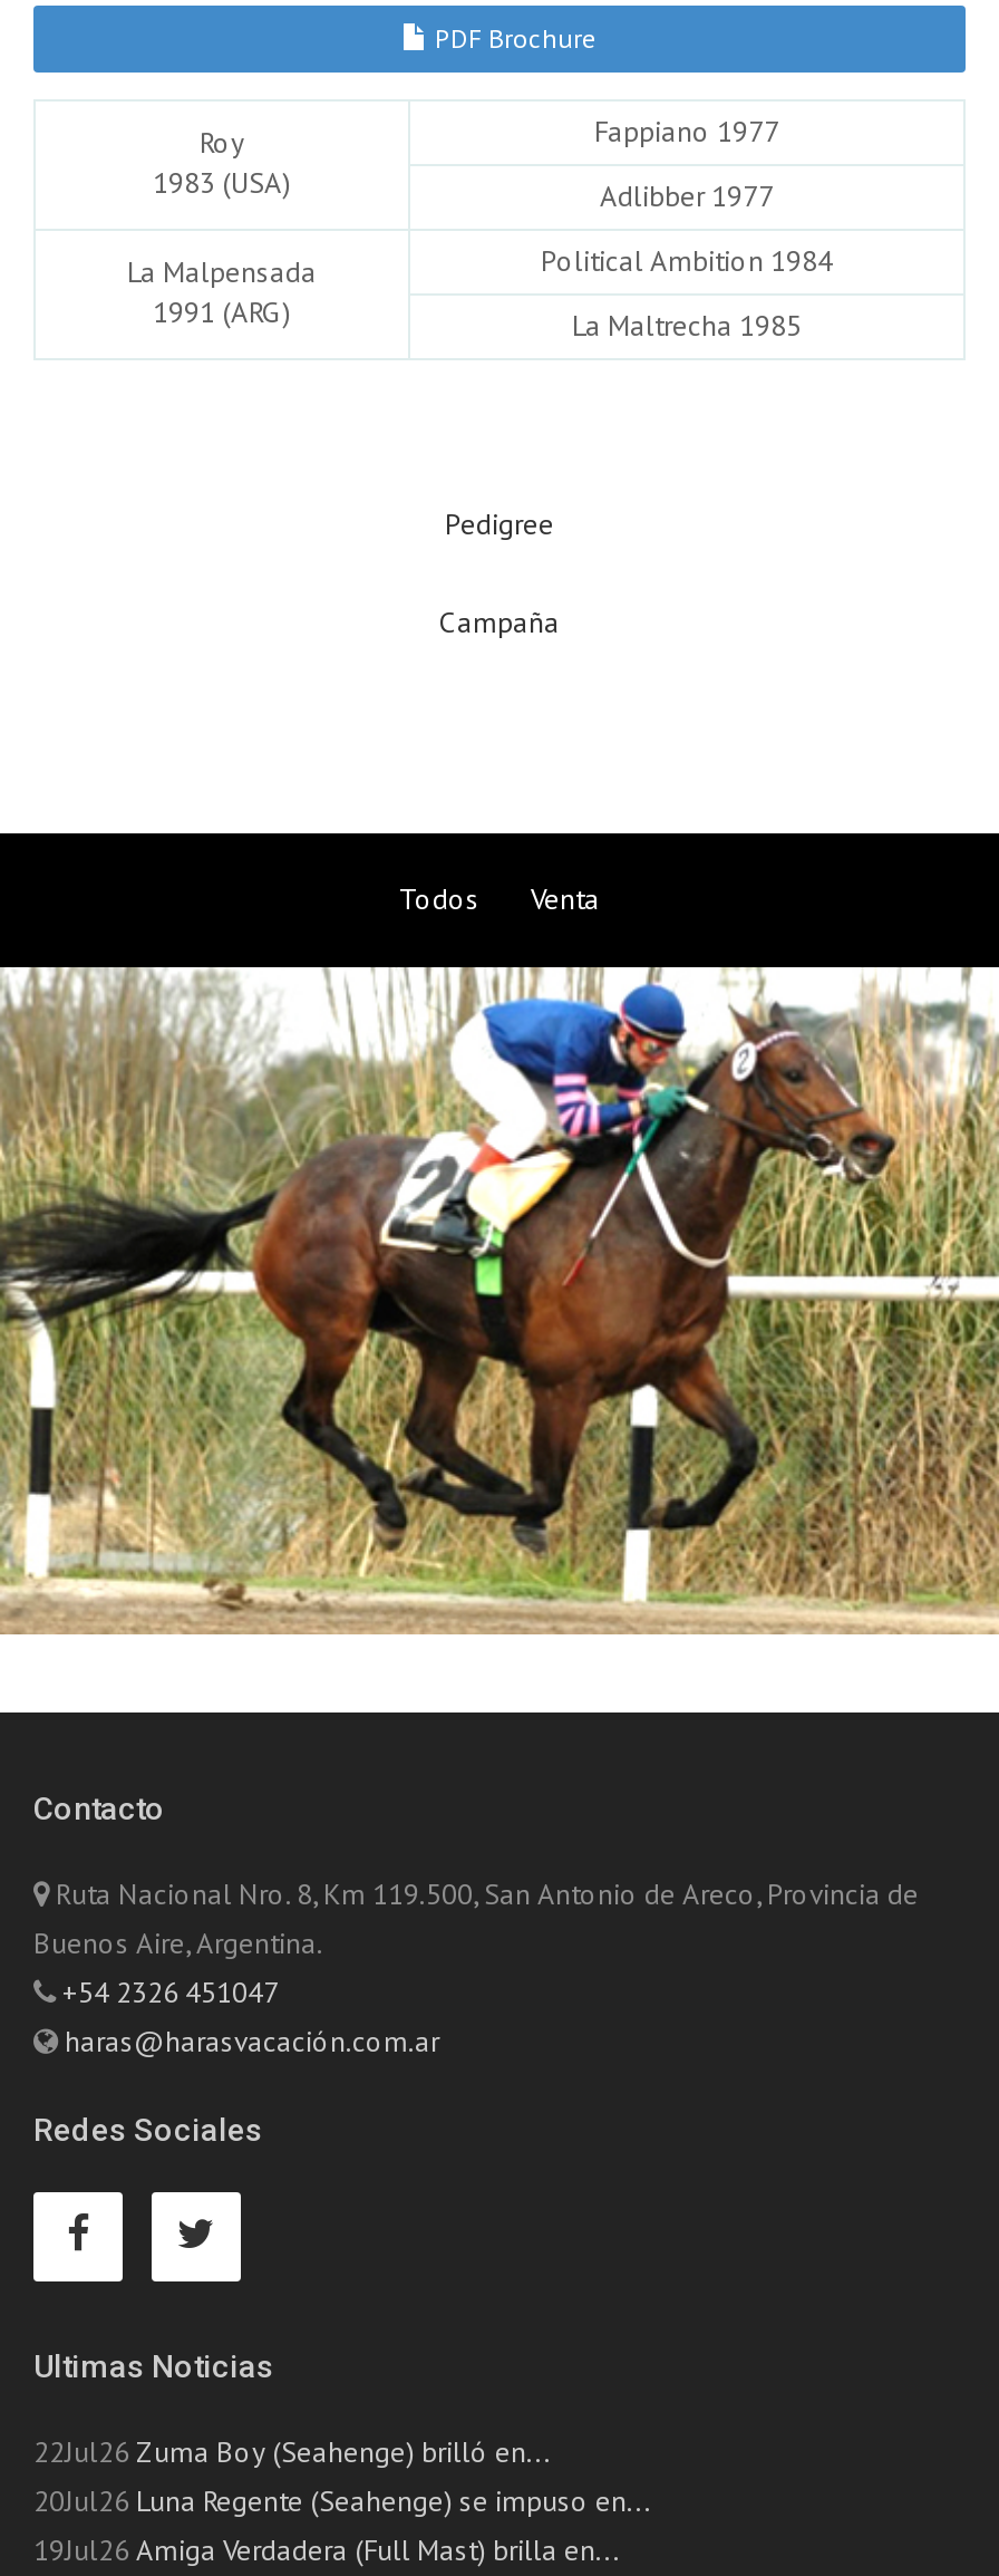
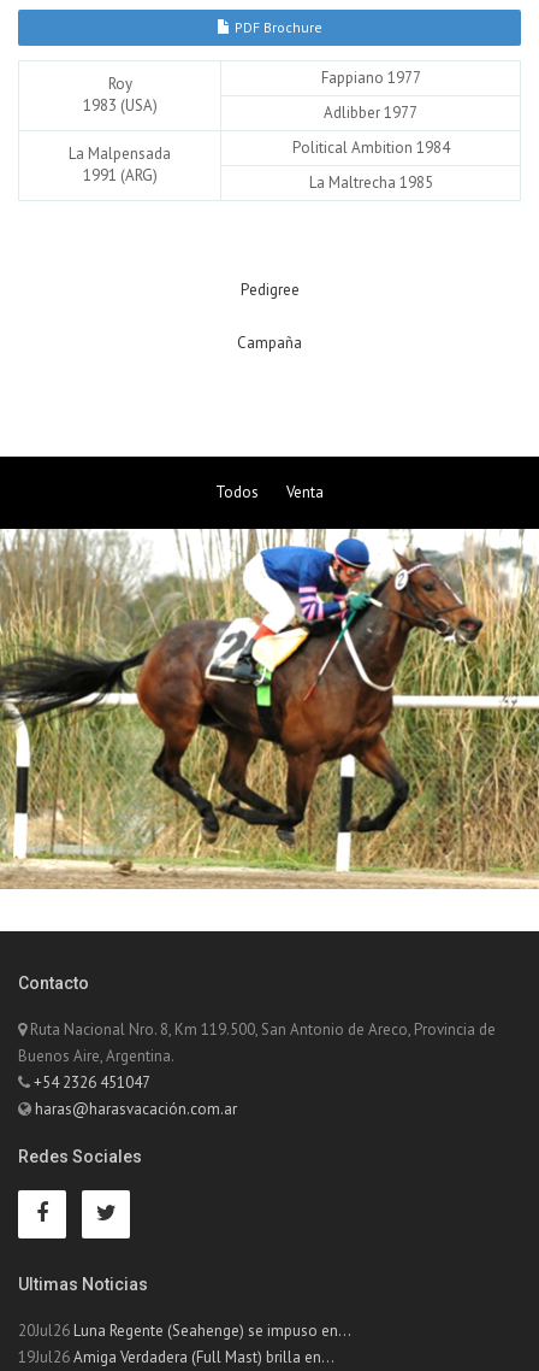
- 22Jul26 Zuma Boy (Seahenge) brilló en...
